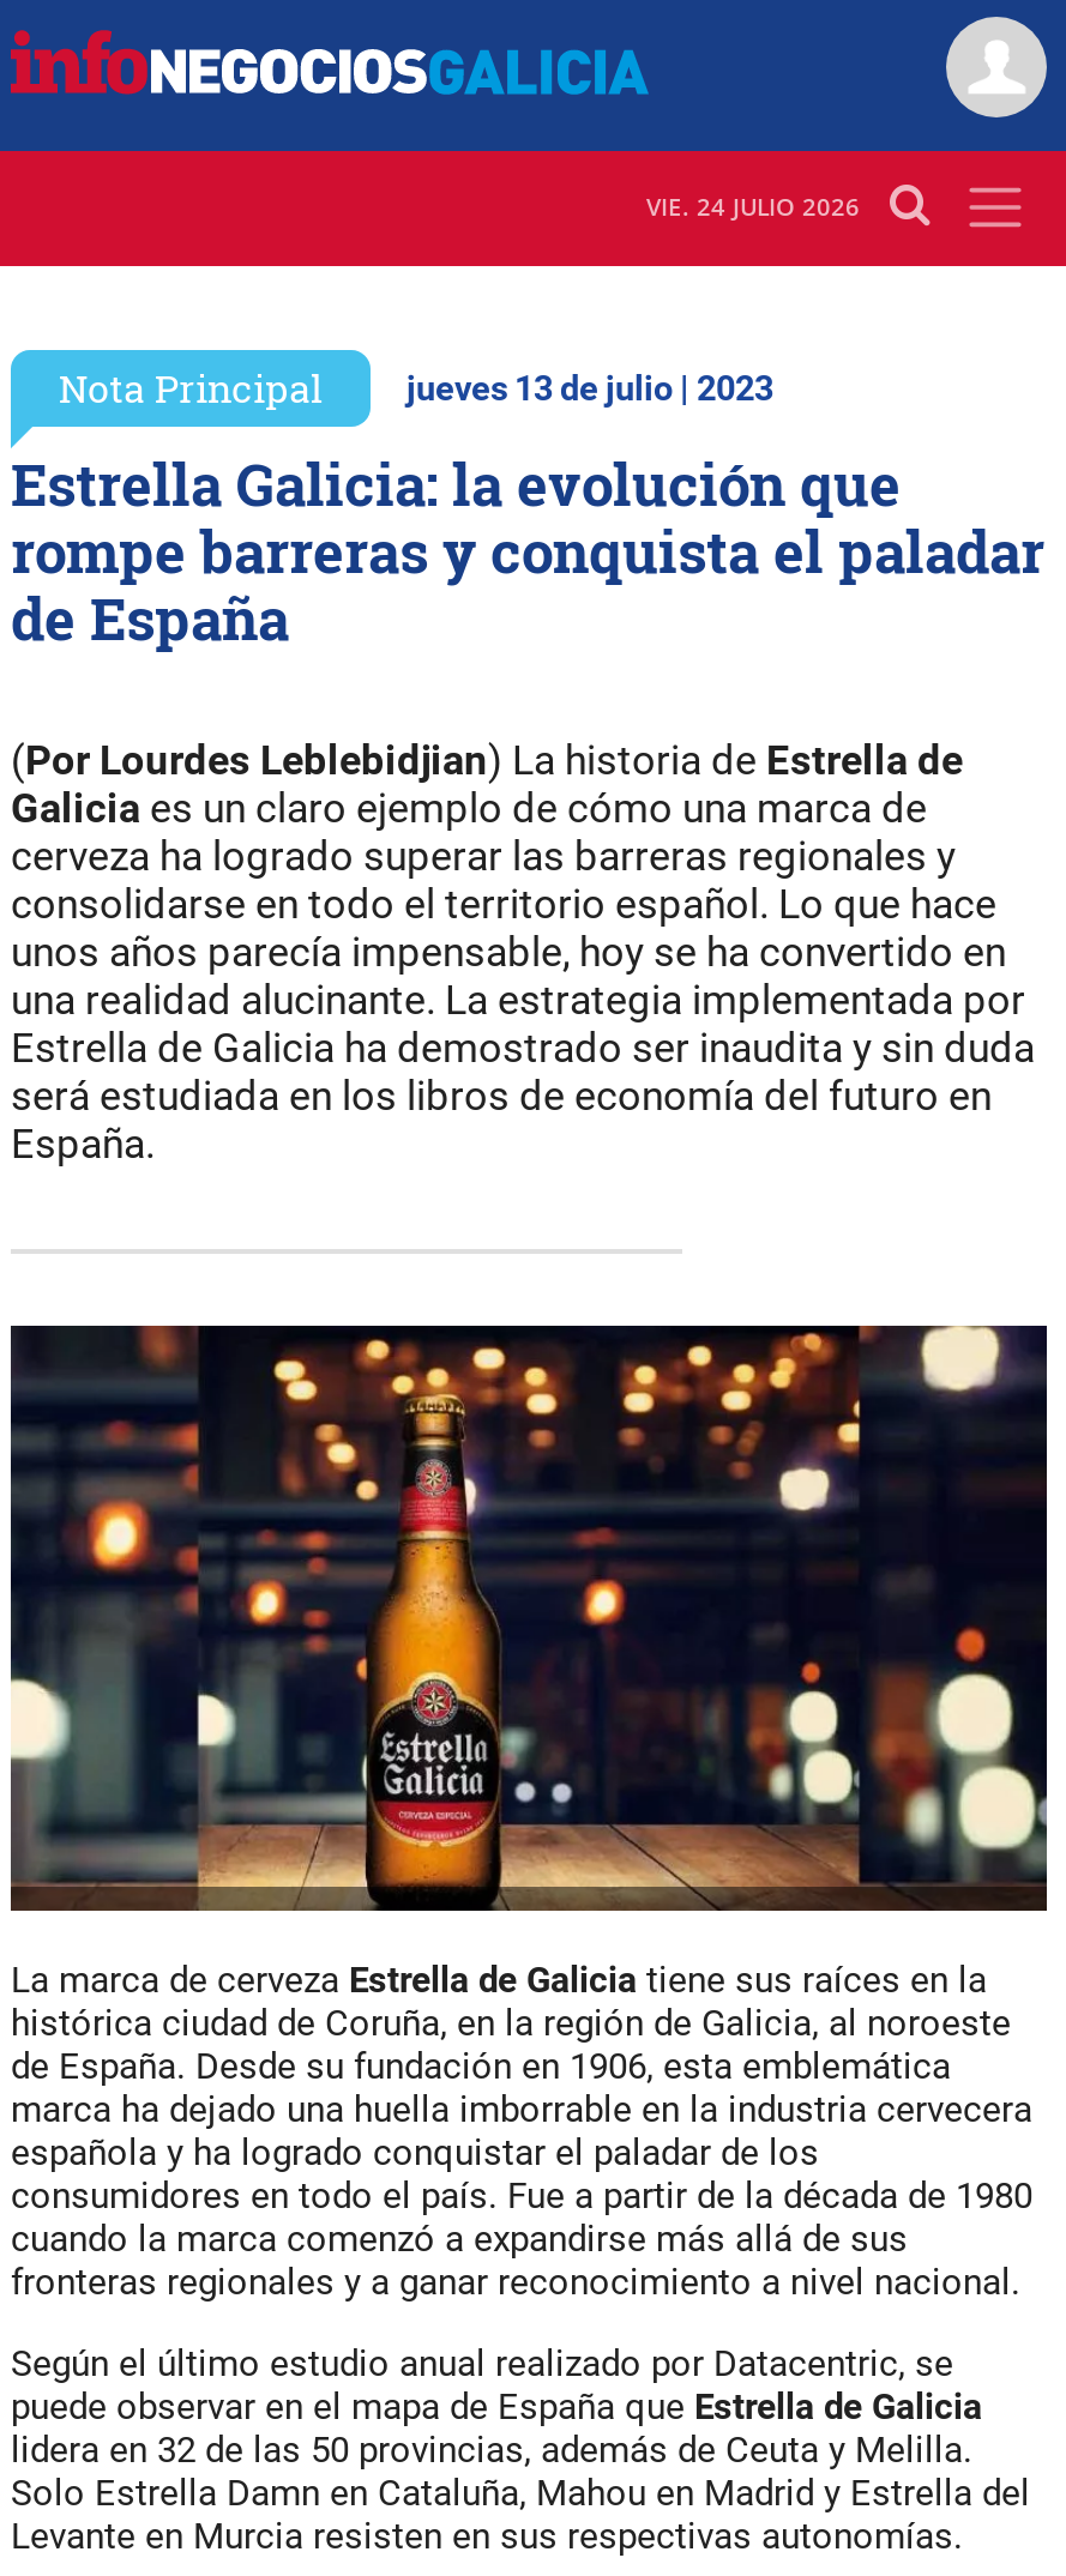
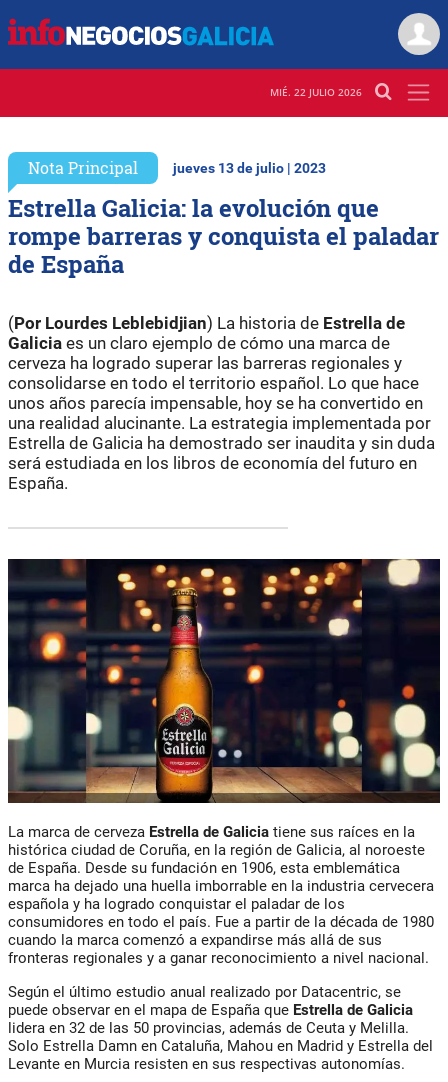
- VIE. 24 JULIO 2026
+ MIÉ. 22 JULIO 2026
